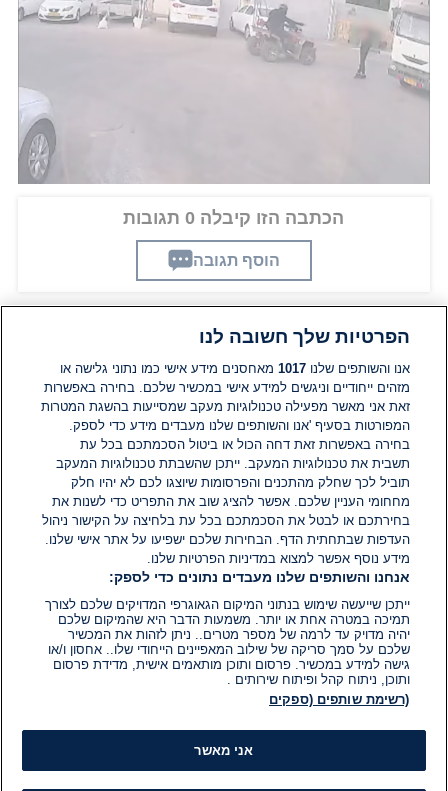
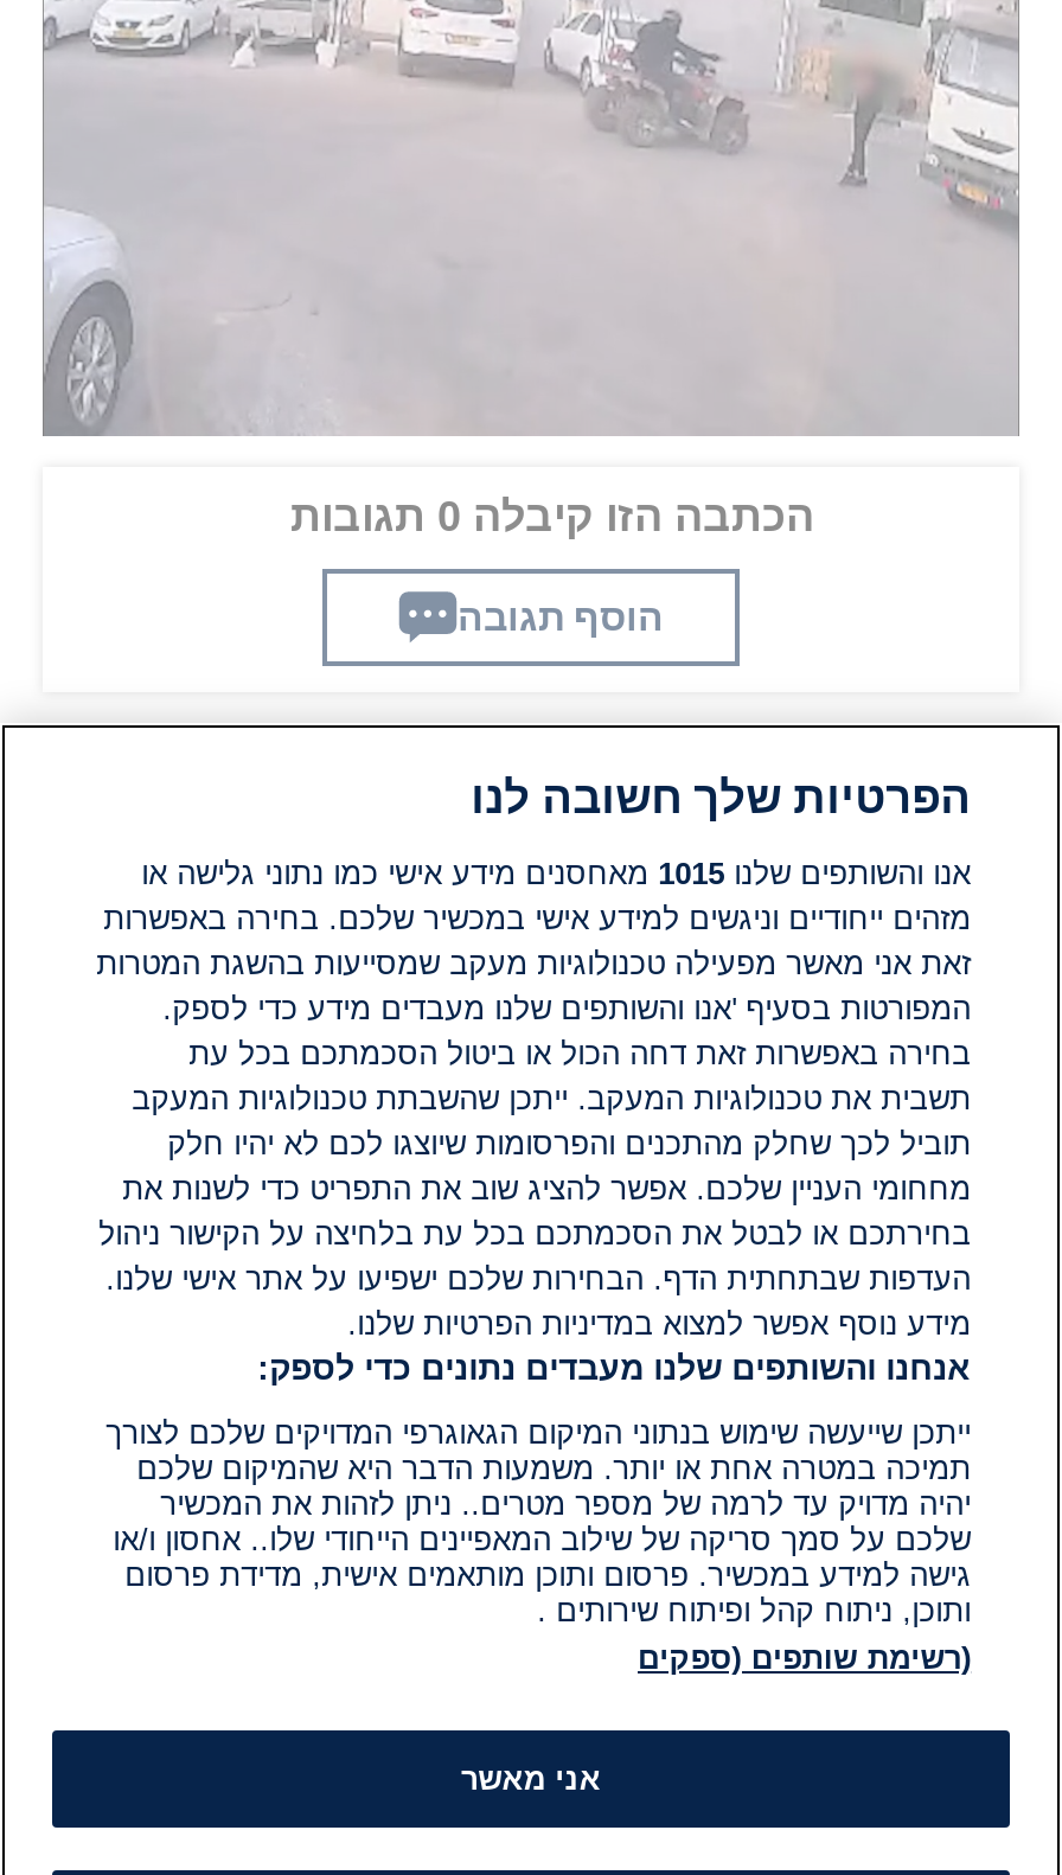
- אנו והשותפים שלנו 1017 מאחסנים מידע אישי כמו נתוני גלישה או
+ אנו והשותפים שלנו 1015 מאחסנים מידע אישי כמו נתוני גלישה או
